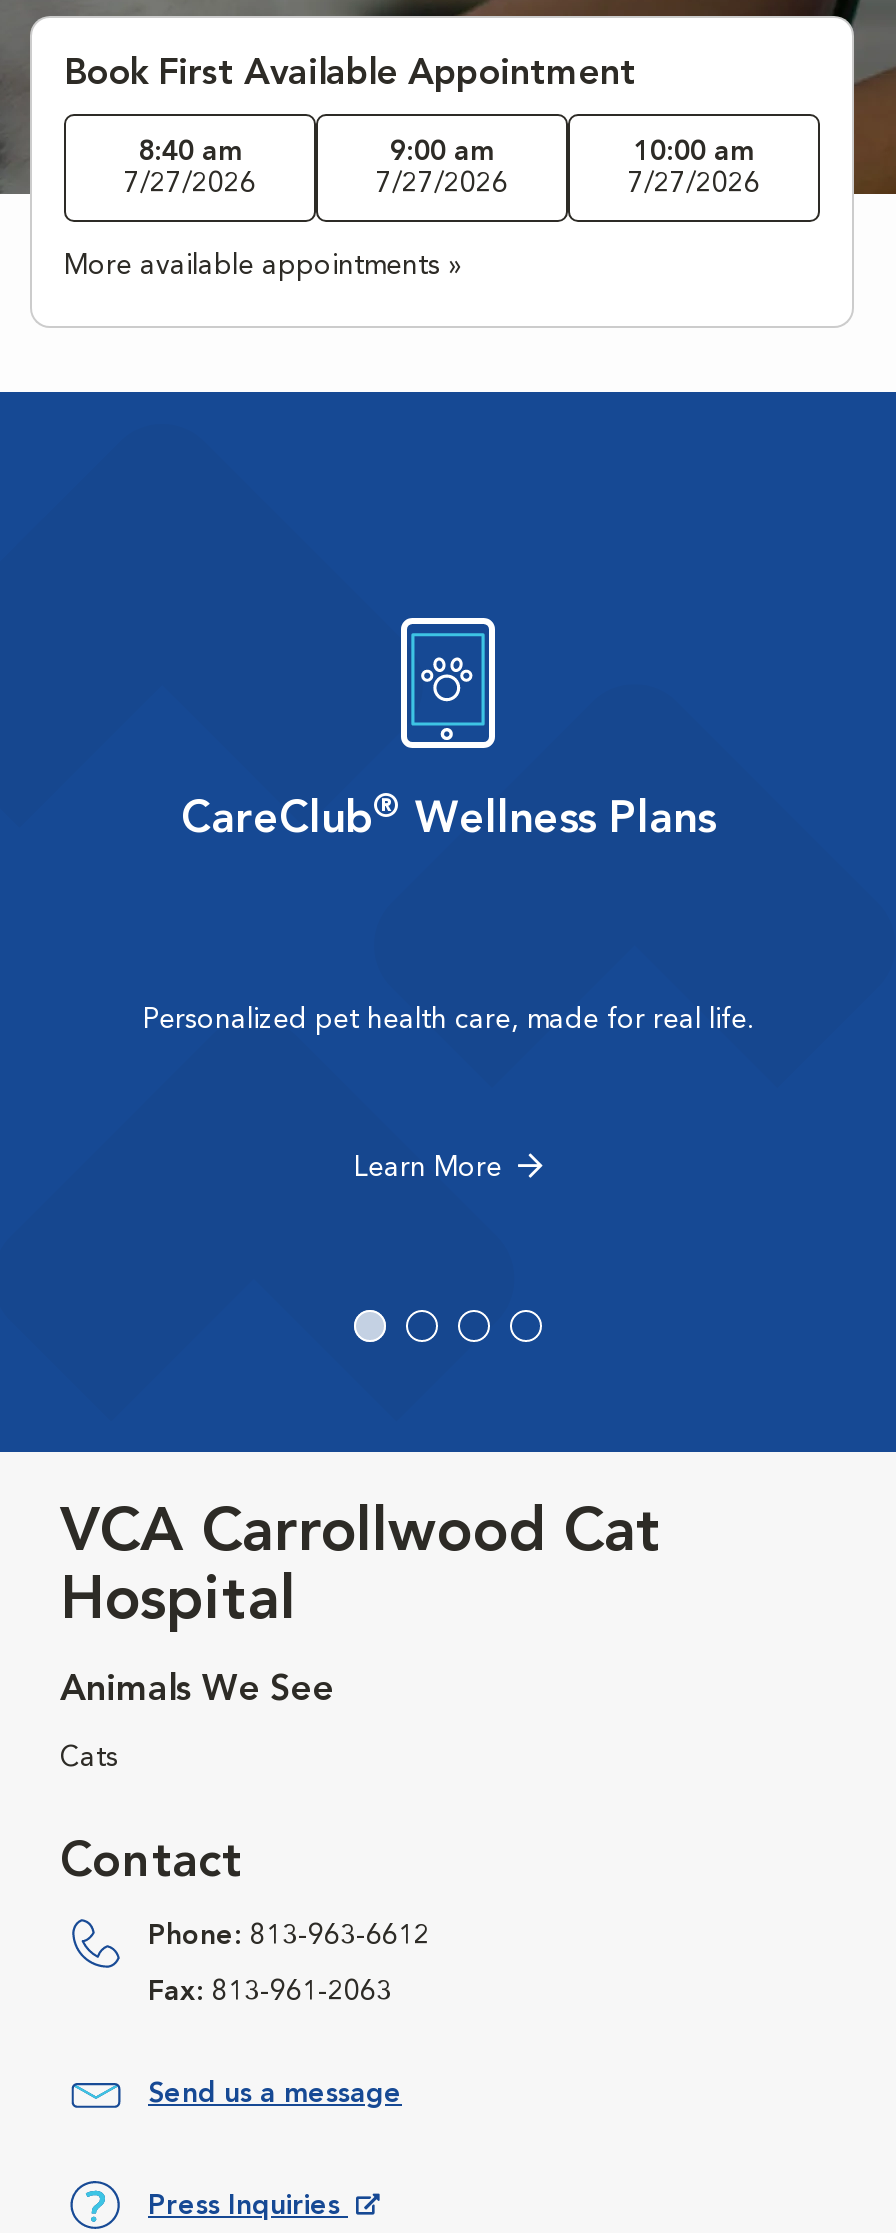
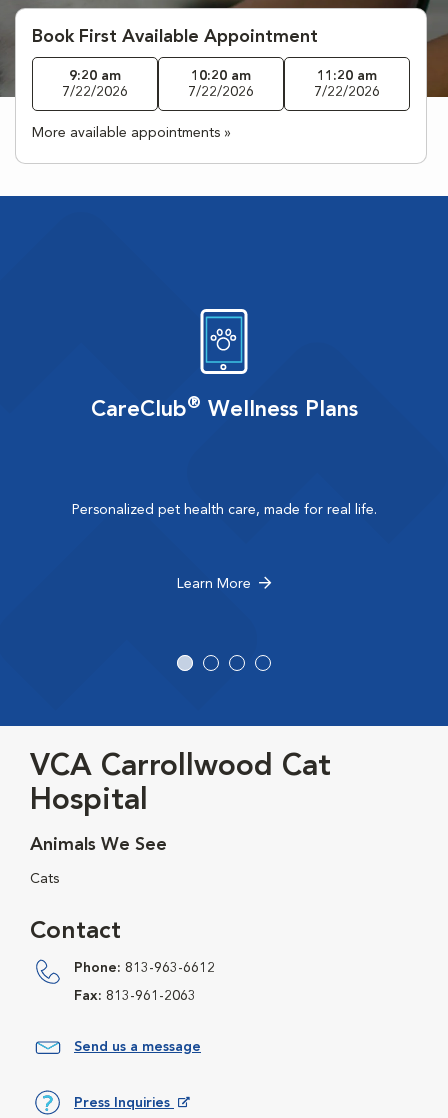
- 8:40 am
+ 9:20 am

- 9:00 am
+ 10:20 am

- 10:00 am
+ 11:20 am

- 7/27/2026
+ 7/22/2026

- 7/27/2026
+ 7/22/2026

- 7/27/2026
+ 7/22/2026
